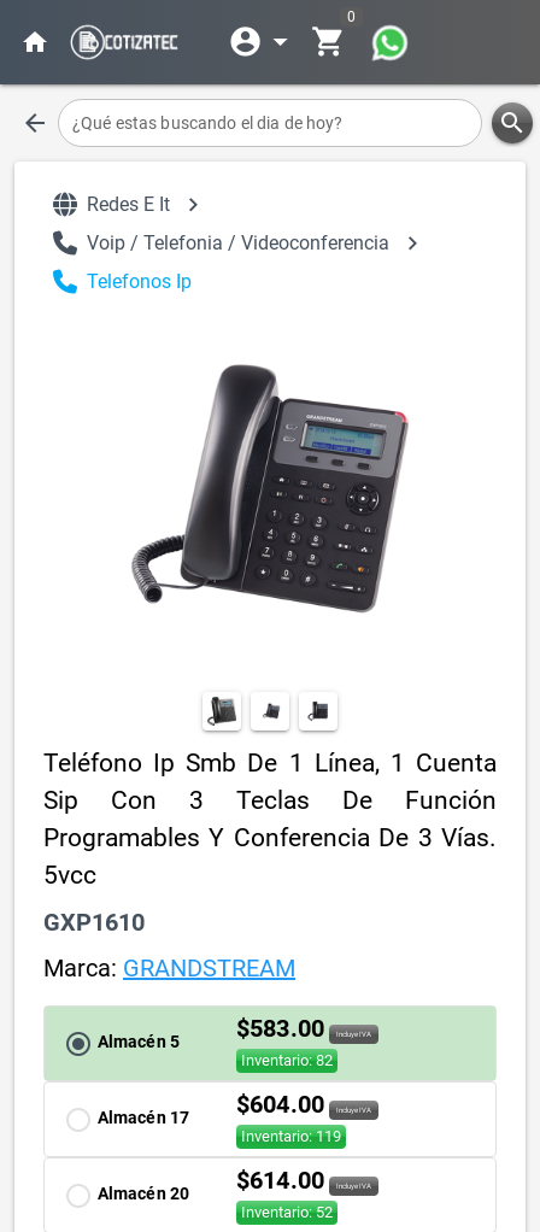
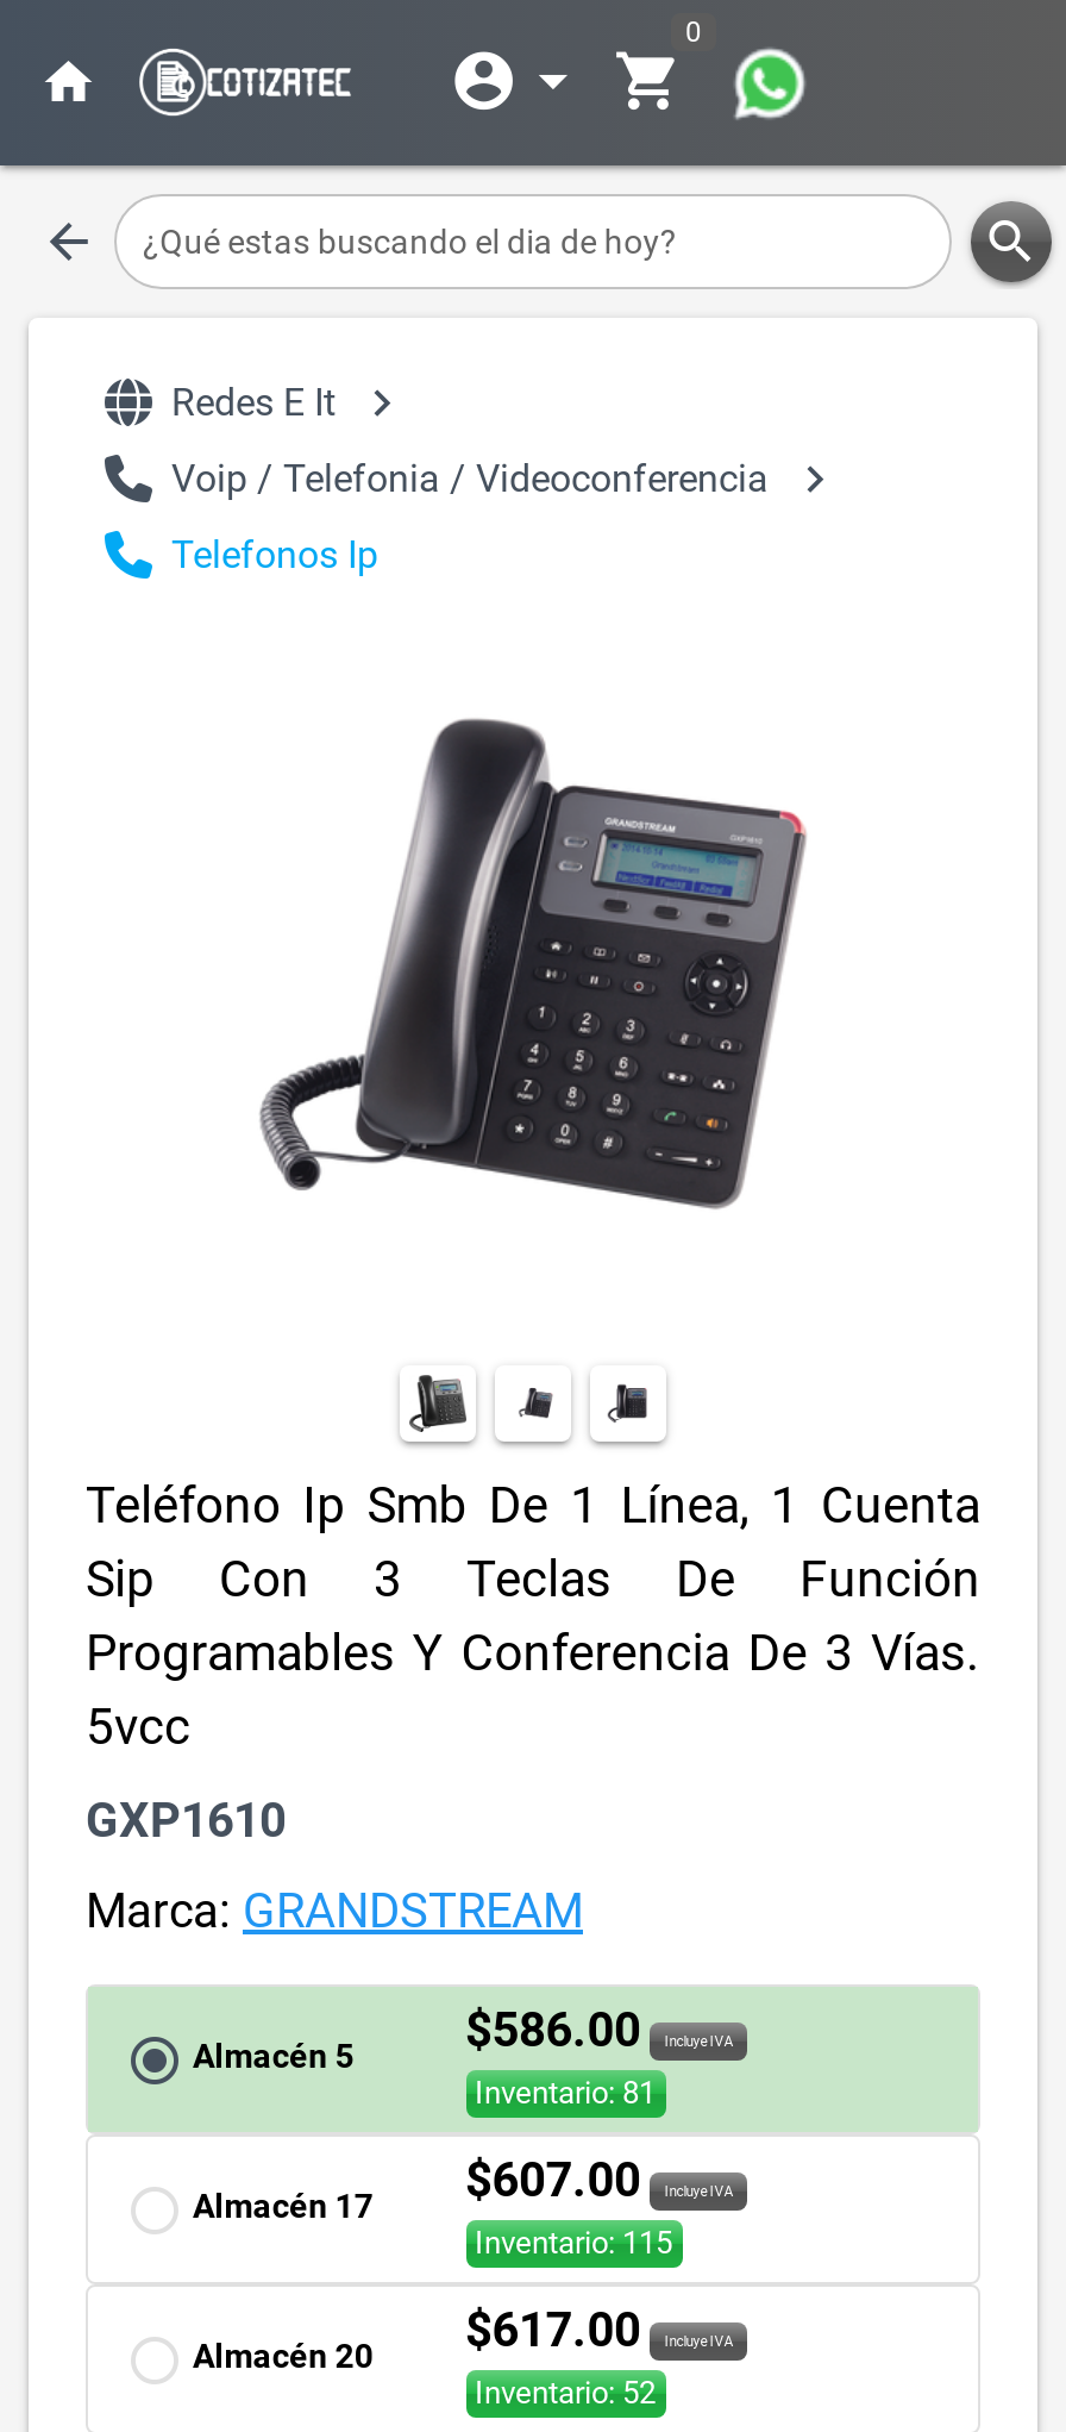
- $583.00
+ $586.00

- Inventario: 82
+ Inventario: 81

- $604.00
+ $607.00

- Inventario: 119
+ Inventario: 115

- $614.00
+ $617.00
